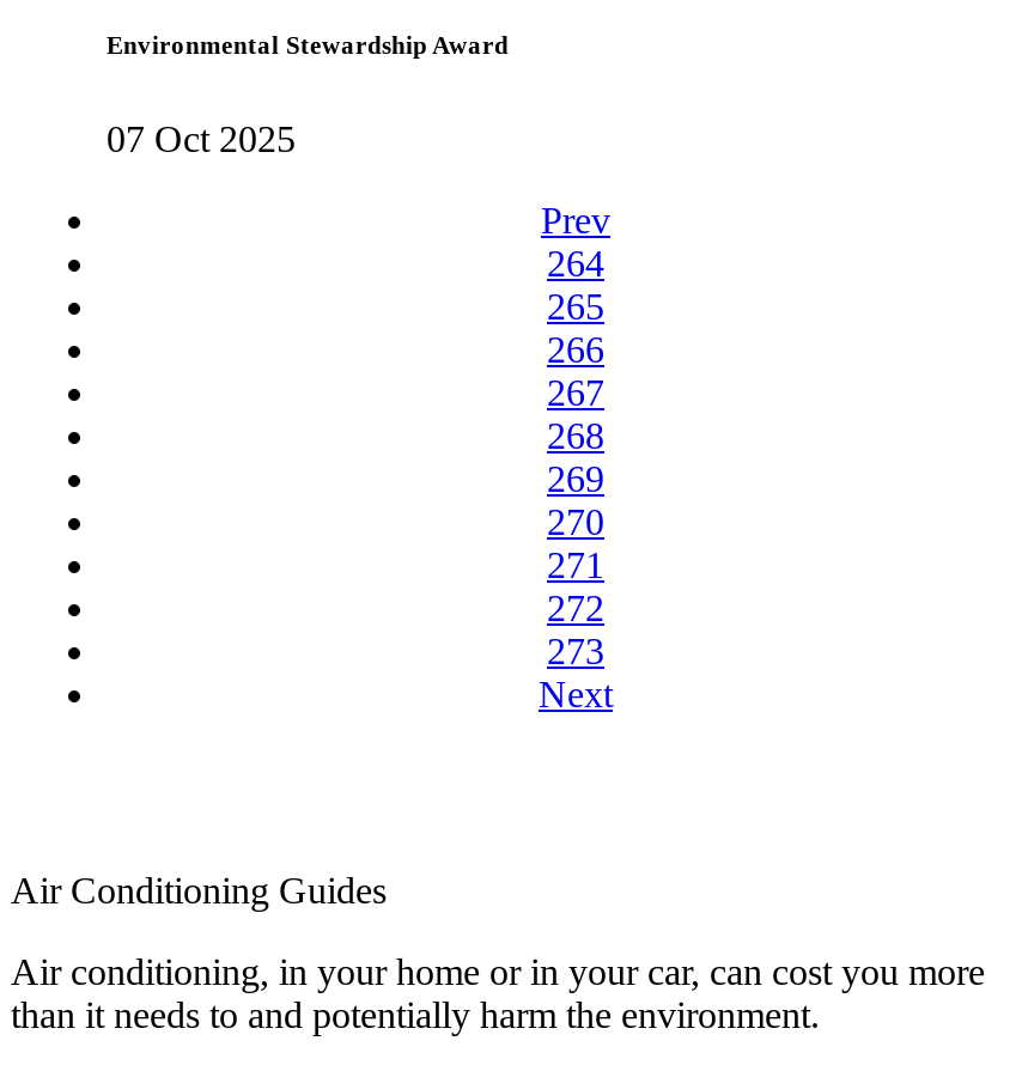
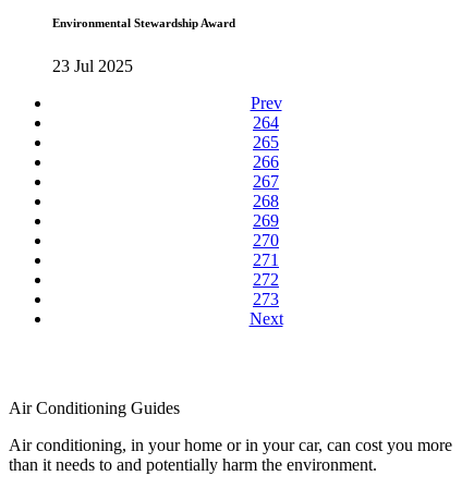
- 07 Oct 2025
+ 23 Jul 2025
